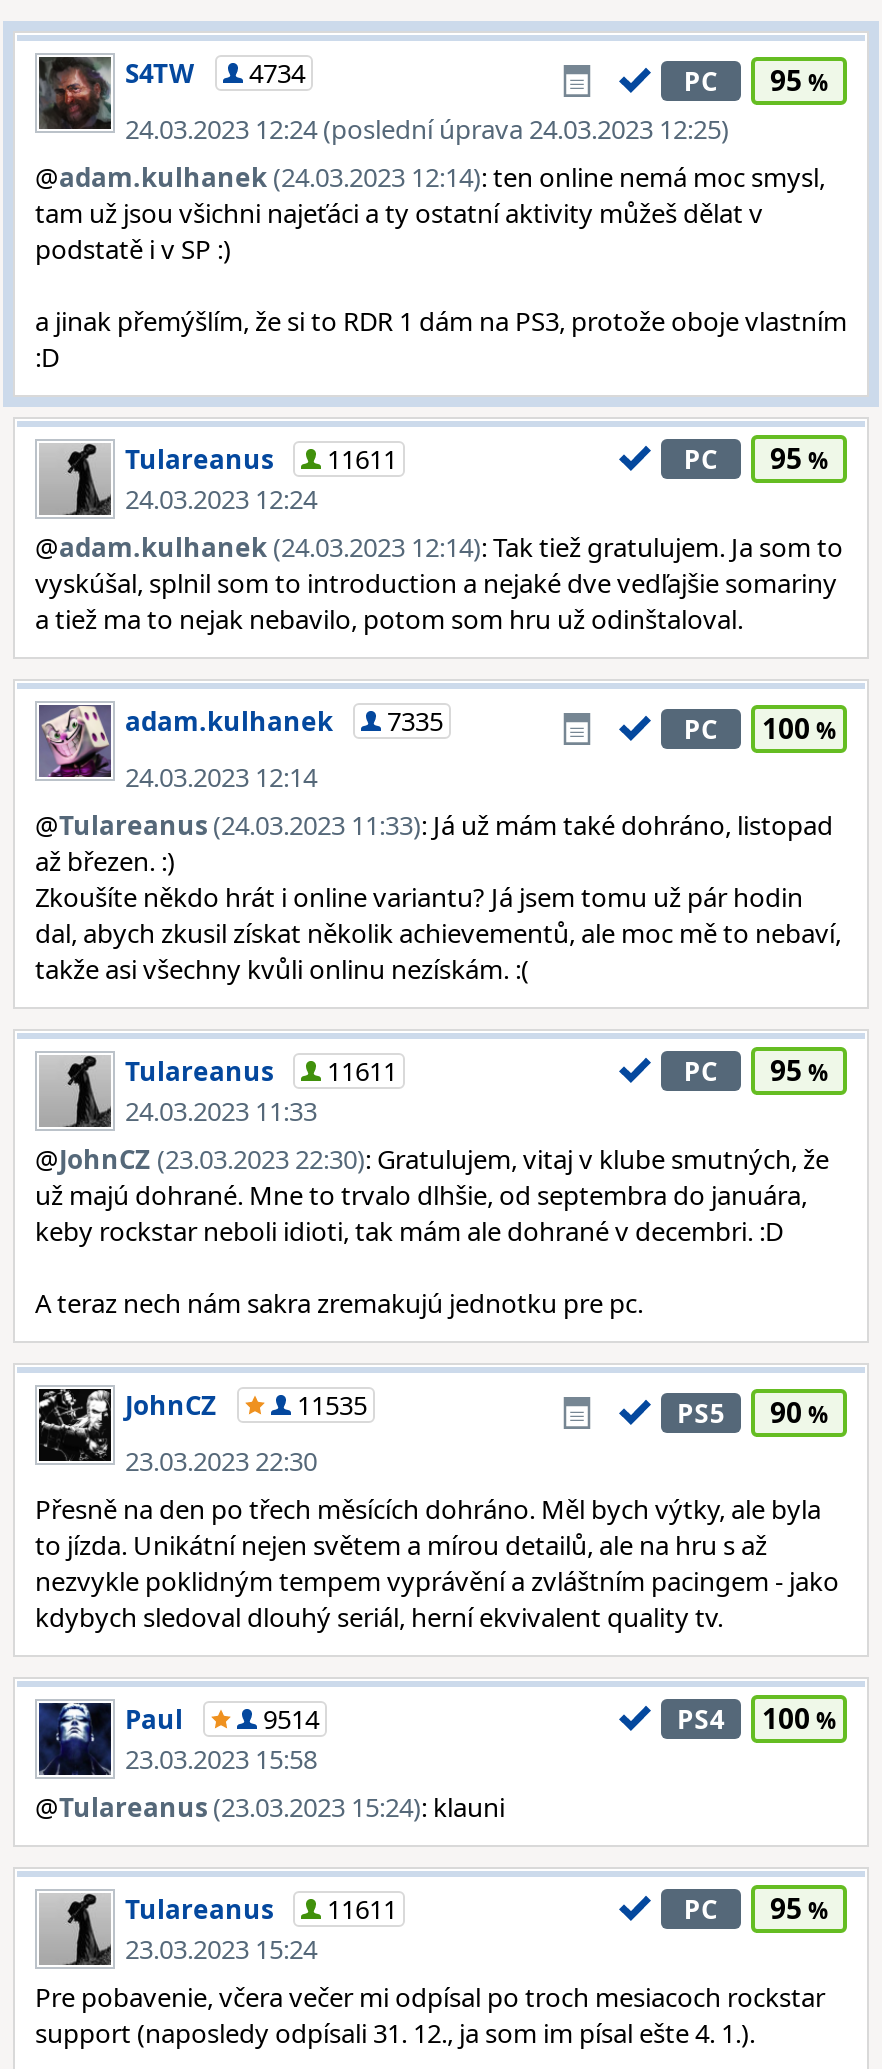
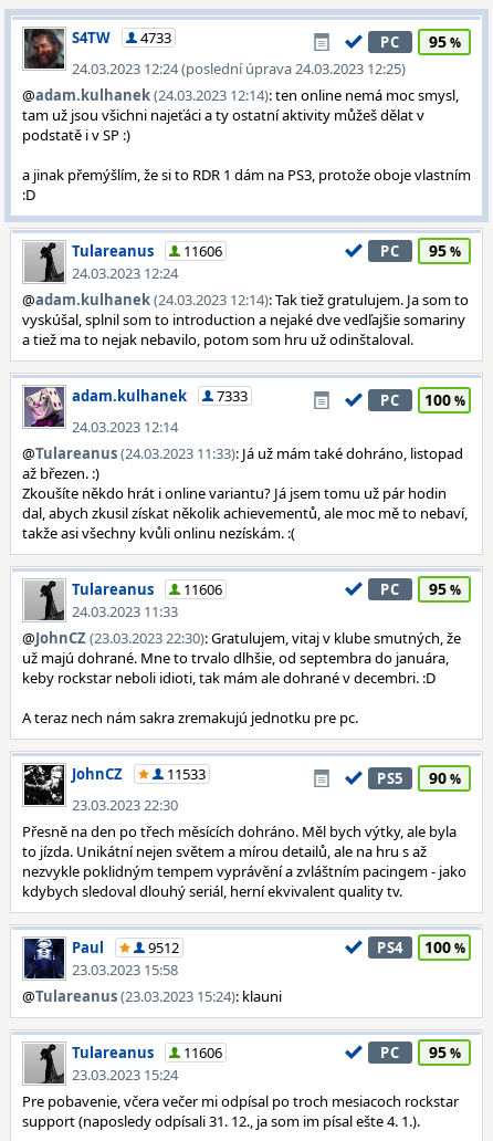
- S4TW 4734
+ S4TW 4733

- Tulareanus 11611
+ Tulareanus 11606

- adam.kulhanek 7335
+ adam.kulhanek 7333

- Tulareanus 11611
+ Tulareanus 11606

- 11535
+ 11533

- 9514
+ 9512

- Tulareanus 11611
+ Tulareanus 11606
